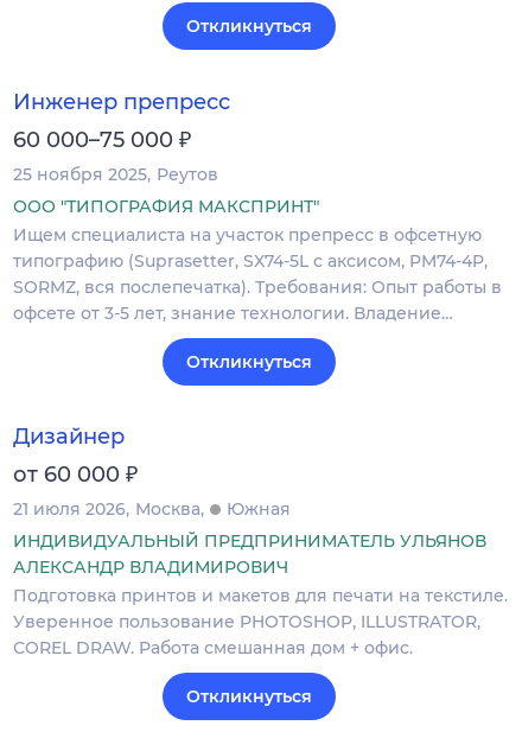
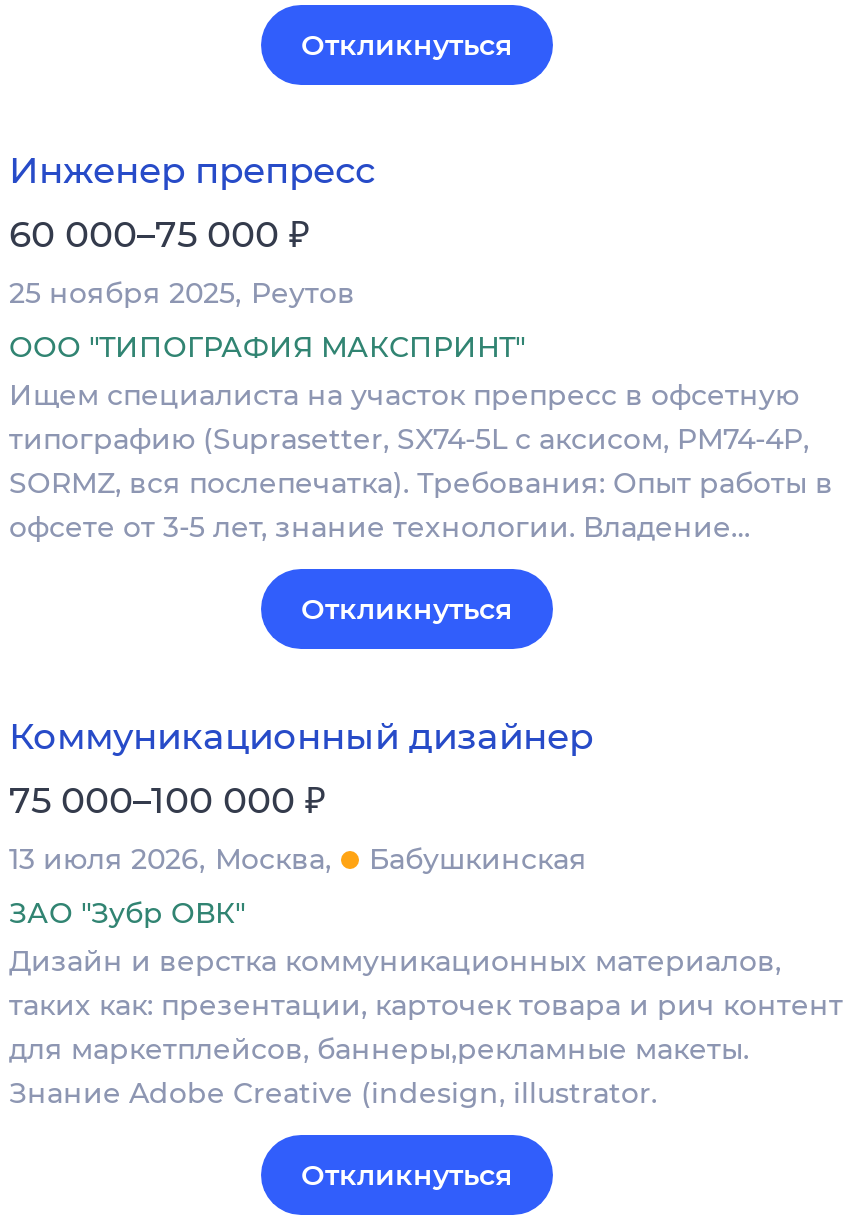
- Дизайнер
- от 60 000 ₽
- 21 июля 2026 Москва
- Южная
+ Коммуникационный дизайнер
+ 75 000–100 000 ₽
+ 13 июля 2026 Москва
+ Бабушкинская

- ИНДИВИДУАЛЬНЫЙ ПРЕДПРИНИМАТЕЛЬ УЛЬЯНОВ
- АЛЕКСАНДР ВЛАДИМИРОВИЧ
- Подготовка принтов и макетов для печати на текстиле.
- Уверенное пользование PHOTOSHOP, ILLUSTRATOR,
- COREL DRAW. Работа смешанная дом + офис.
+ ЗАО "Зубр ОВК"
+ Дизайн и верстка коммуникационных материалов,
+ таких как: презентации, карточек товара и рич контент
+ для маркетплейсов, баннеры,рекламные макеты.
+ Знание Adobe Creative (indesign, illustrator.
